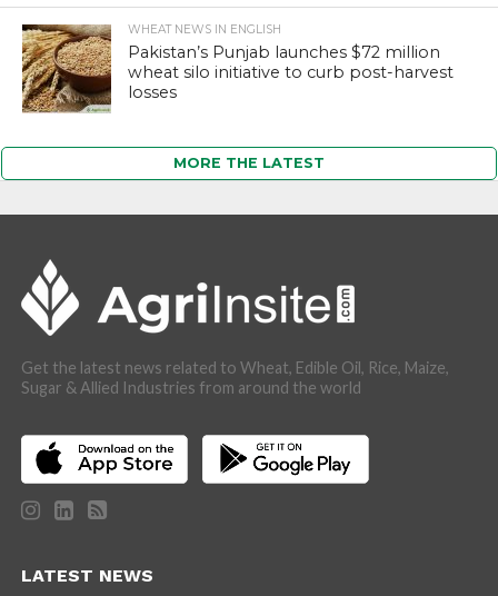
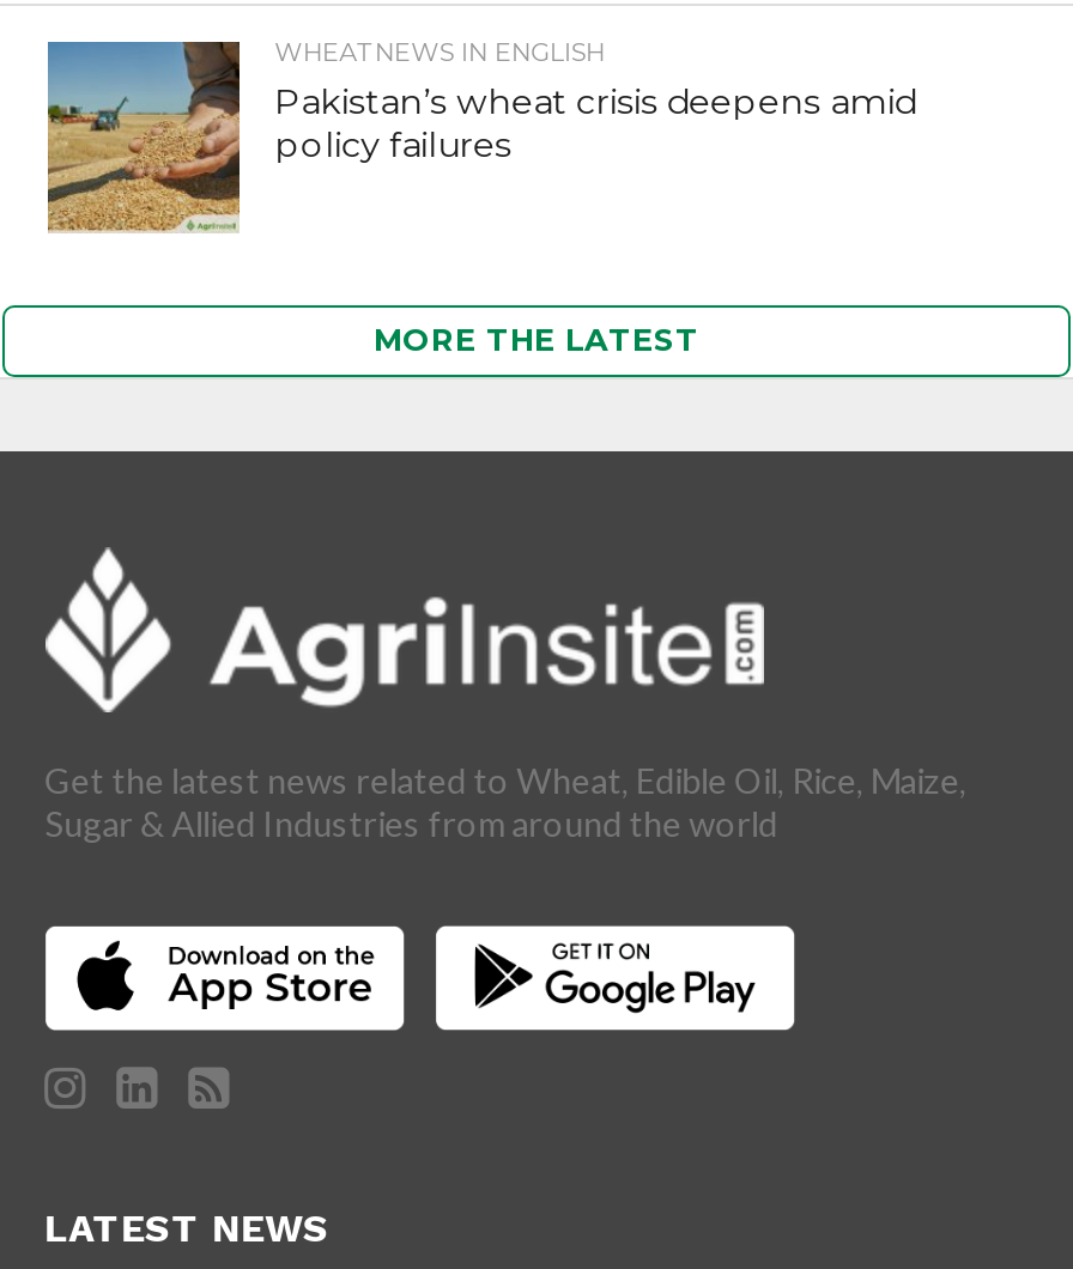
- [image]
- Pakistan’s Punjab launches $72 million
- wheat silo initiative to curb post-harvest
- losses
+ [image]
+ Pakistan’s wheat crisis deepens amid
+ policy failures
